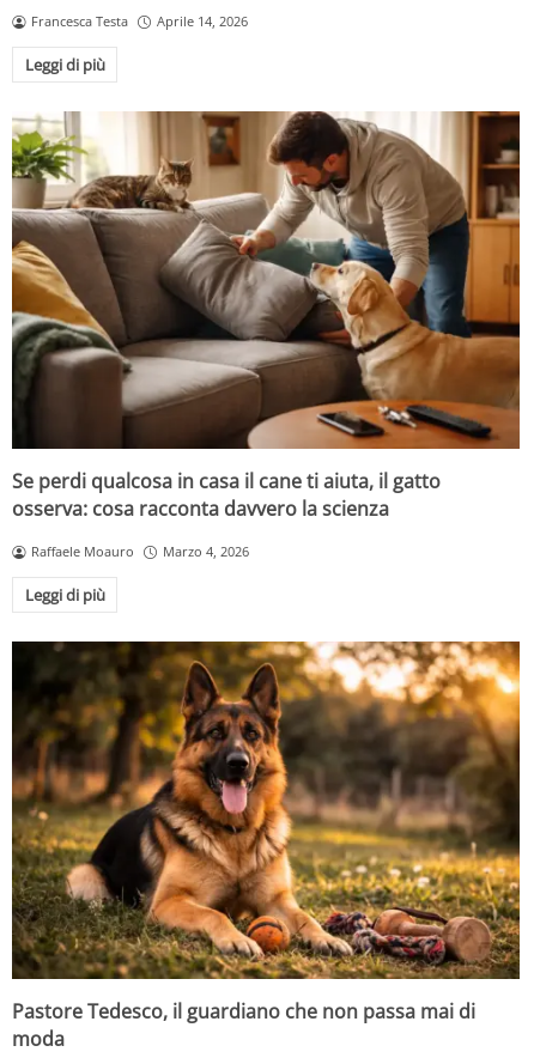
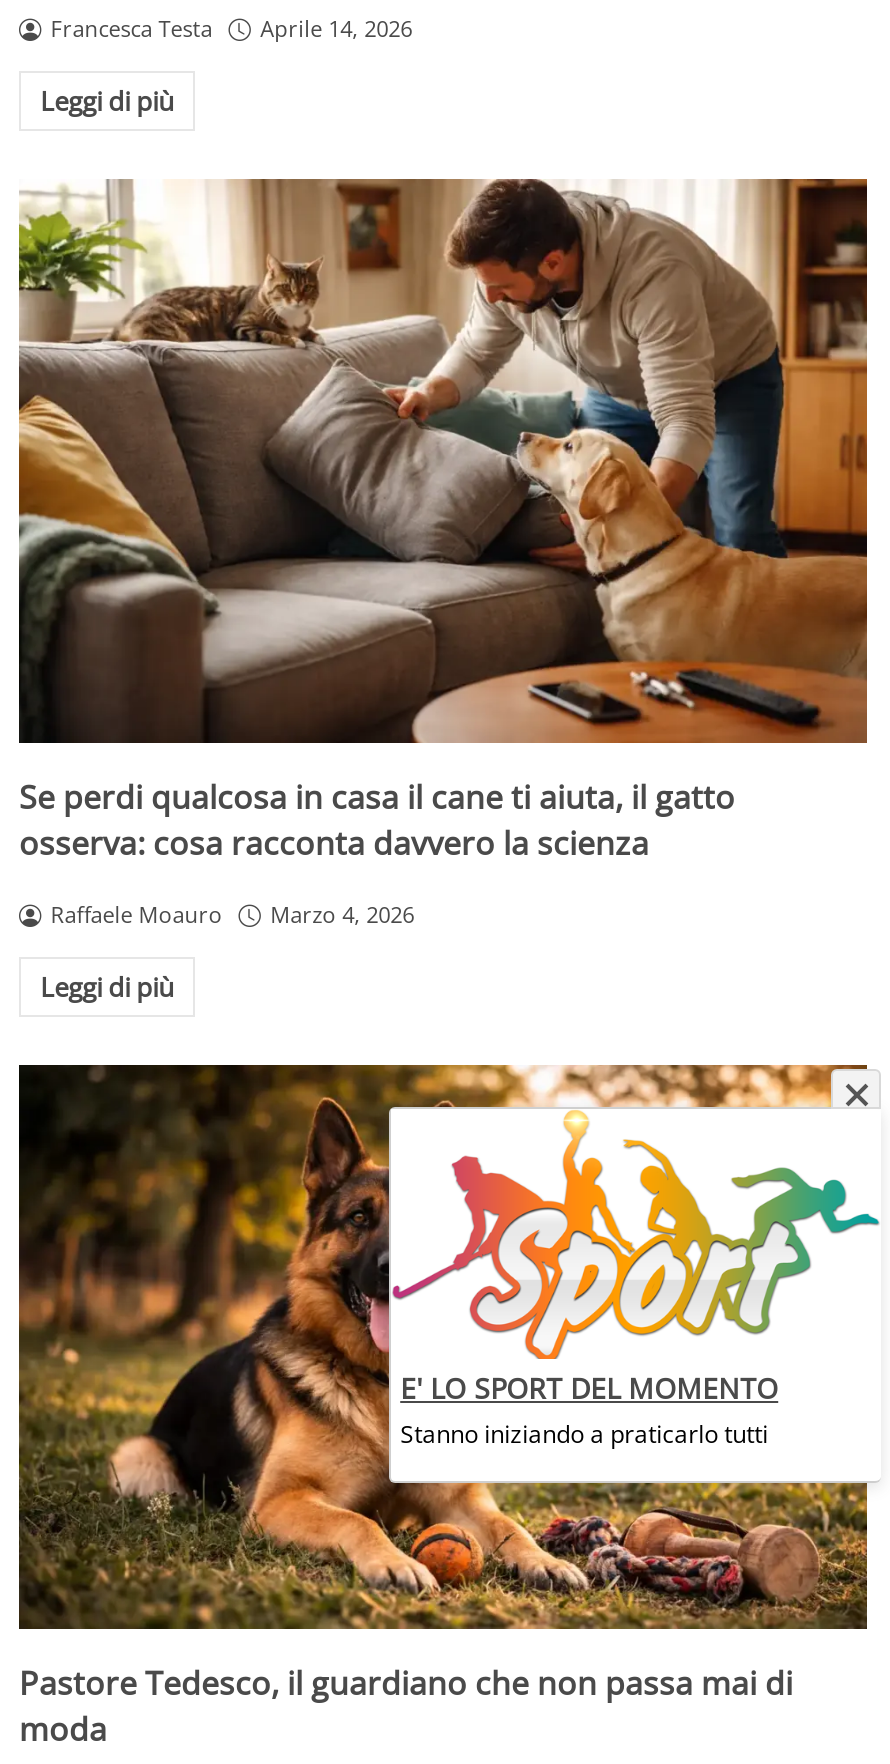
+ E' LO SPORT DEL MOMENTO
+ Stanno iniziando a praticarlo tutti

- [image]
+ [image]
